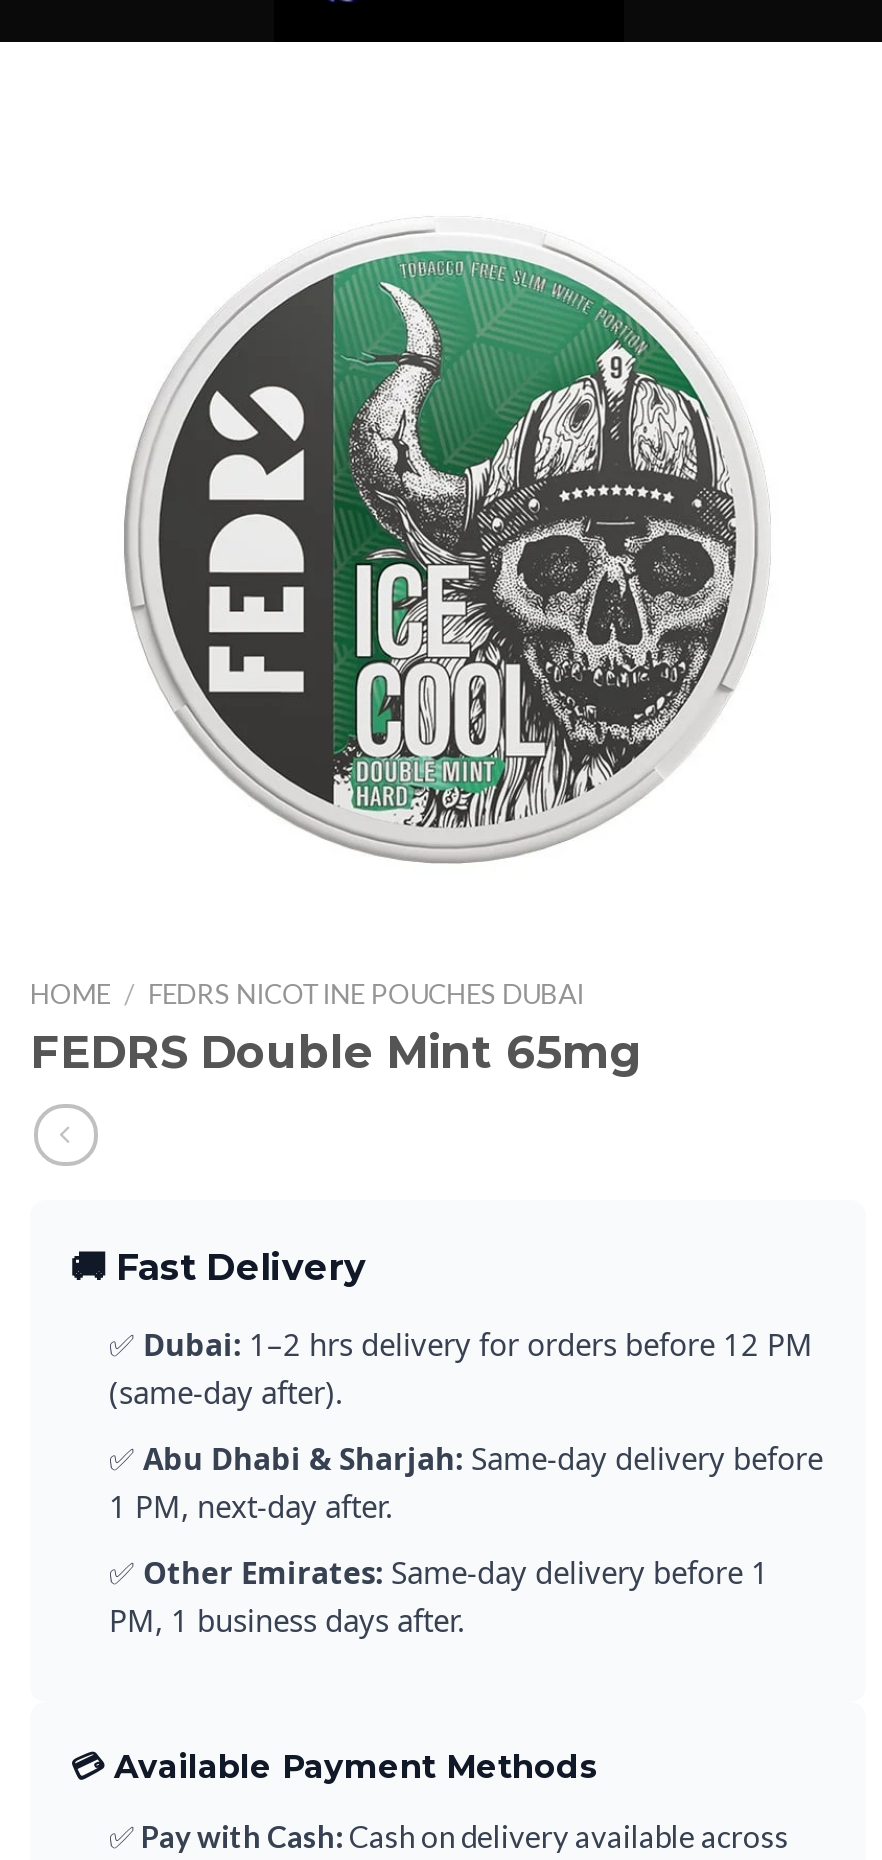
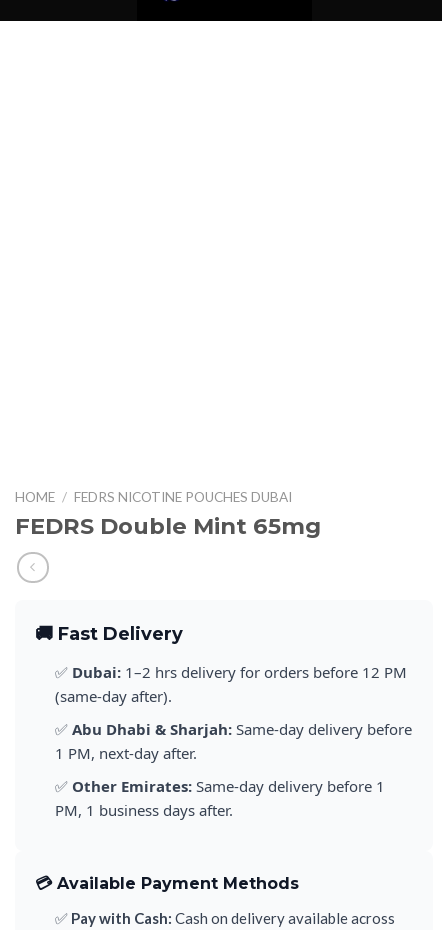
- [image]
